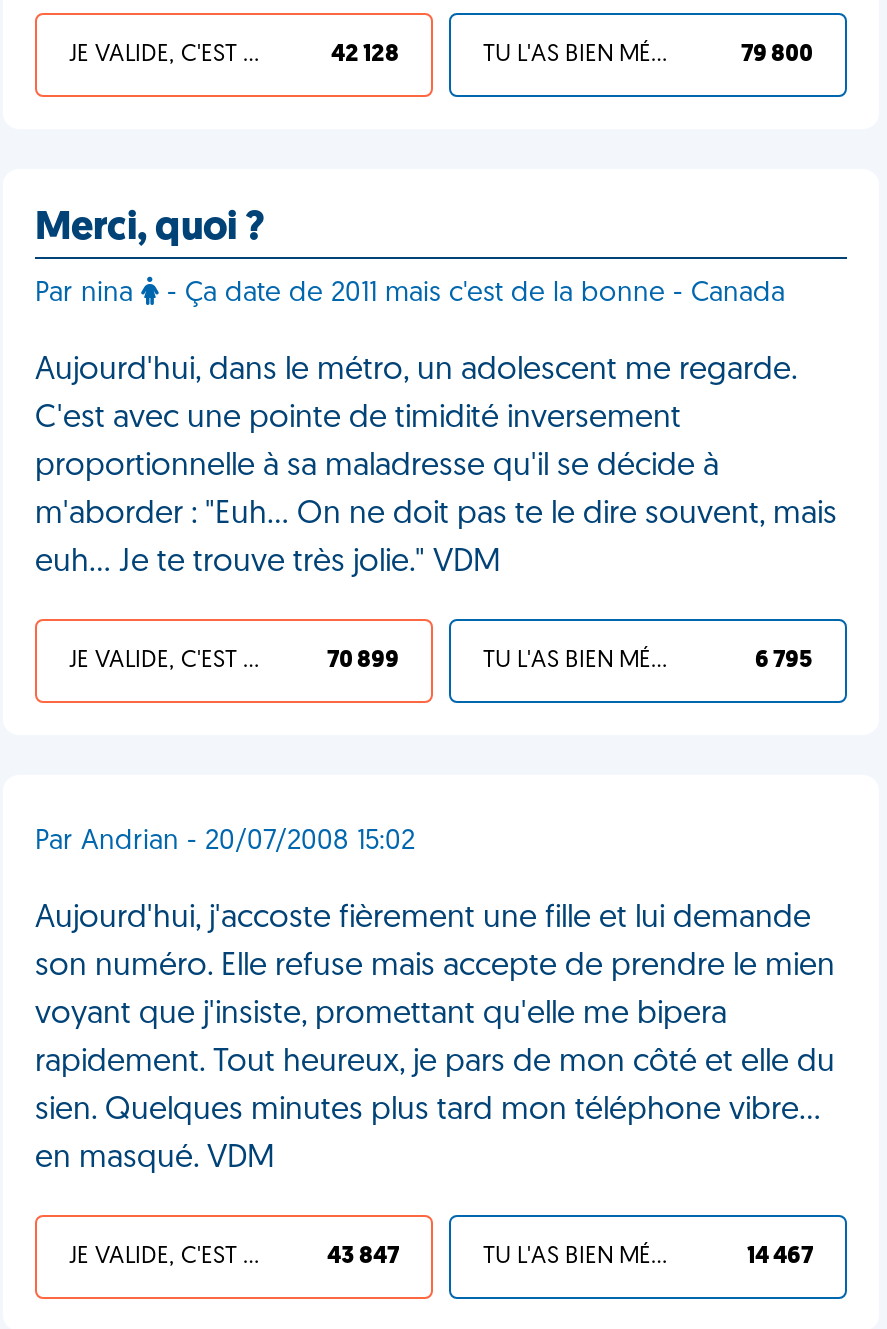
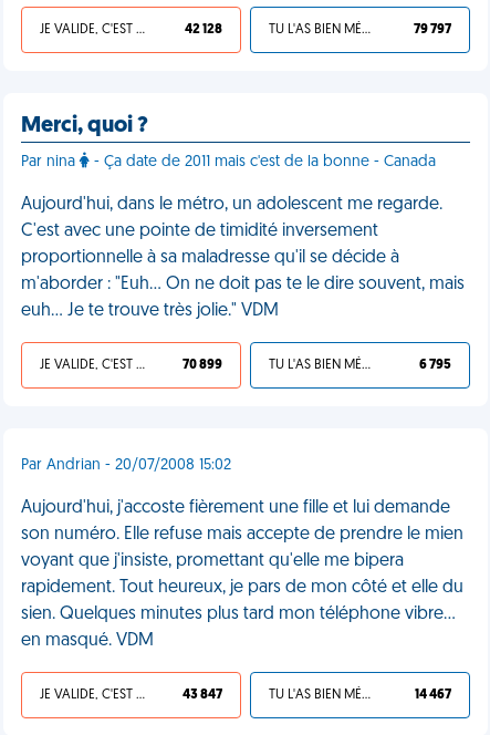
- 79 800
+ 79 797
